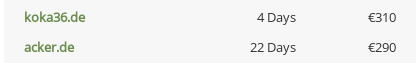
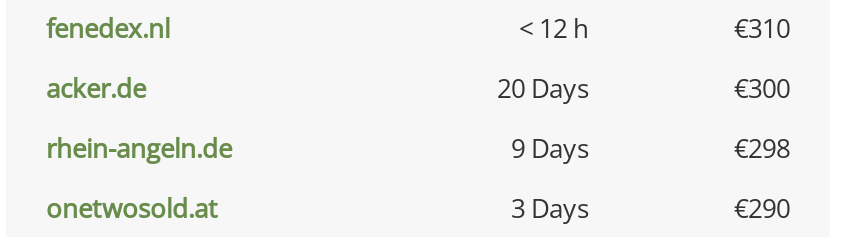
- koka36.de
- 4 Days
+ fenedex.nl
+ < 12 h

- 22 Days
+ 20 Days
+ €300
+ rhein-angeln.de
+ 9 Days
+ €298
+ onetwosold.at
+ 3 Days
